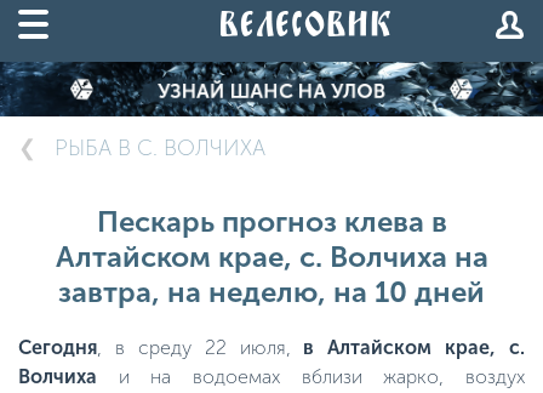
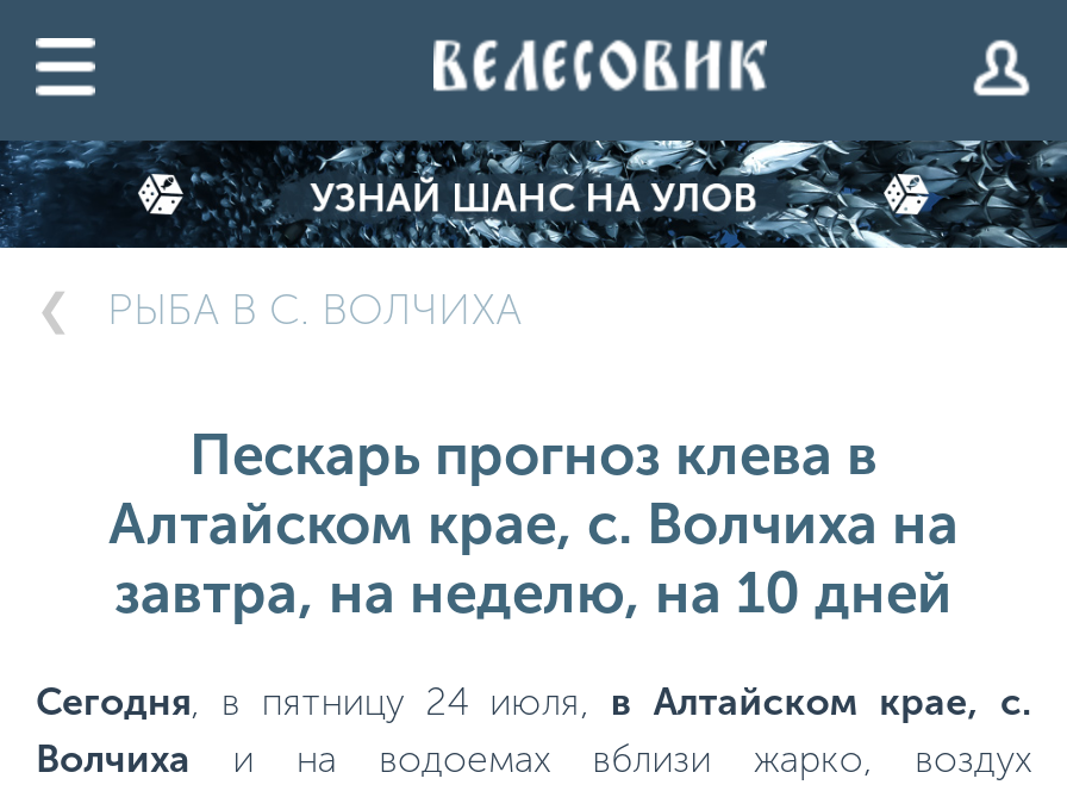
- Сегодня, в среду 22 июля, в Алтайском крае, с.
+ Сегодня, в пятницу 24 июля, в Алтайском крае, с.
